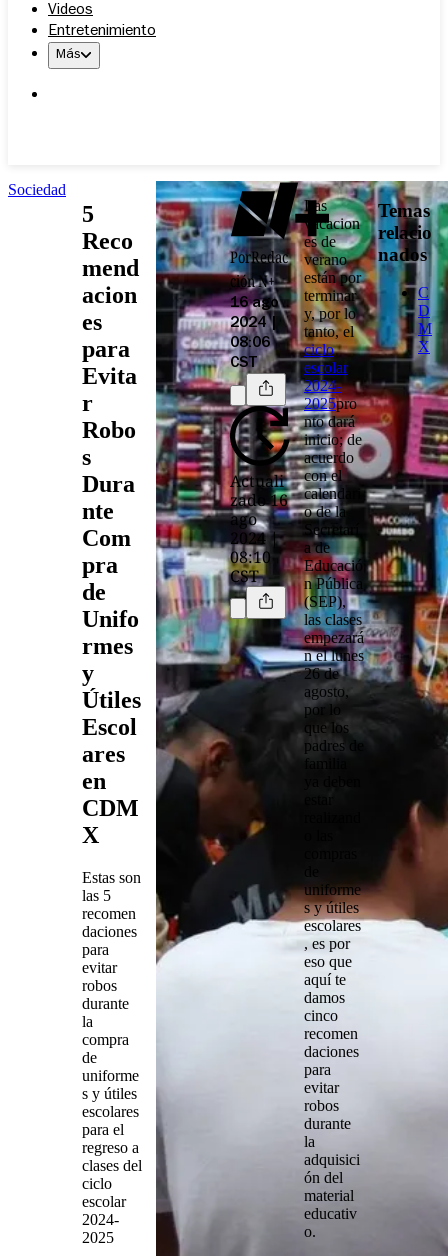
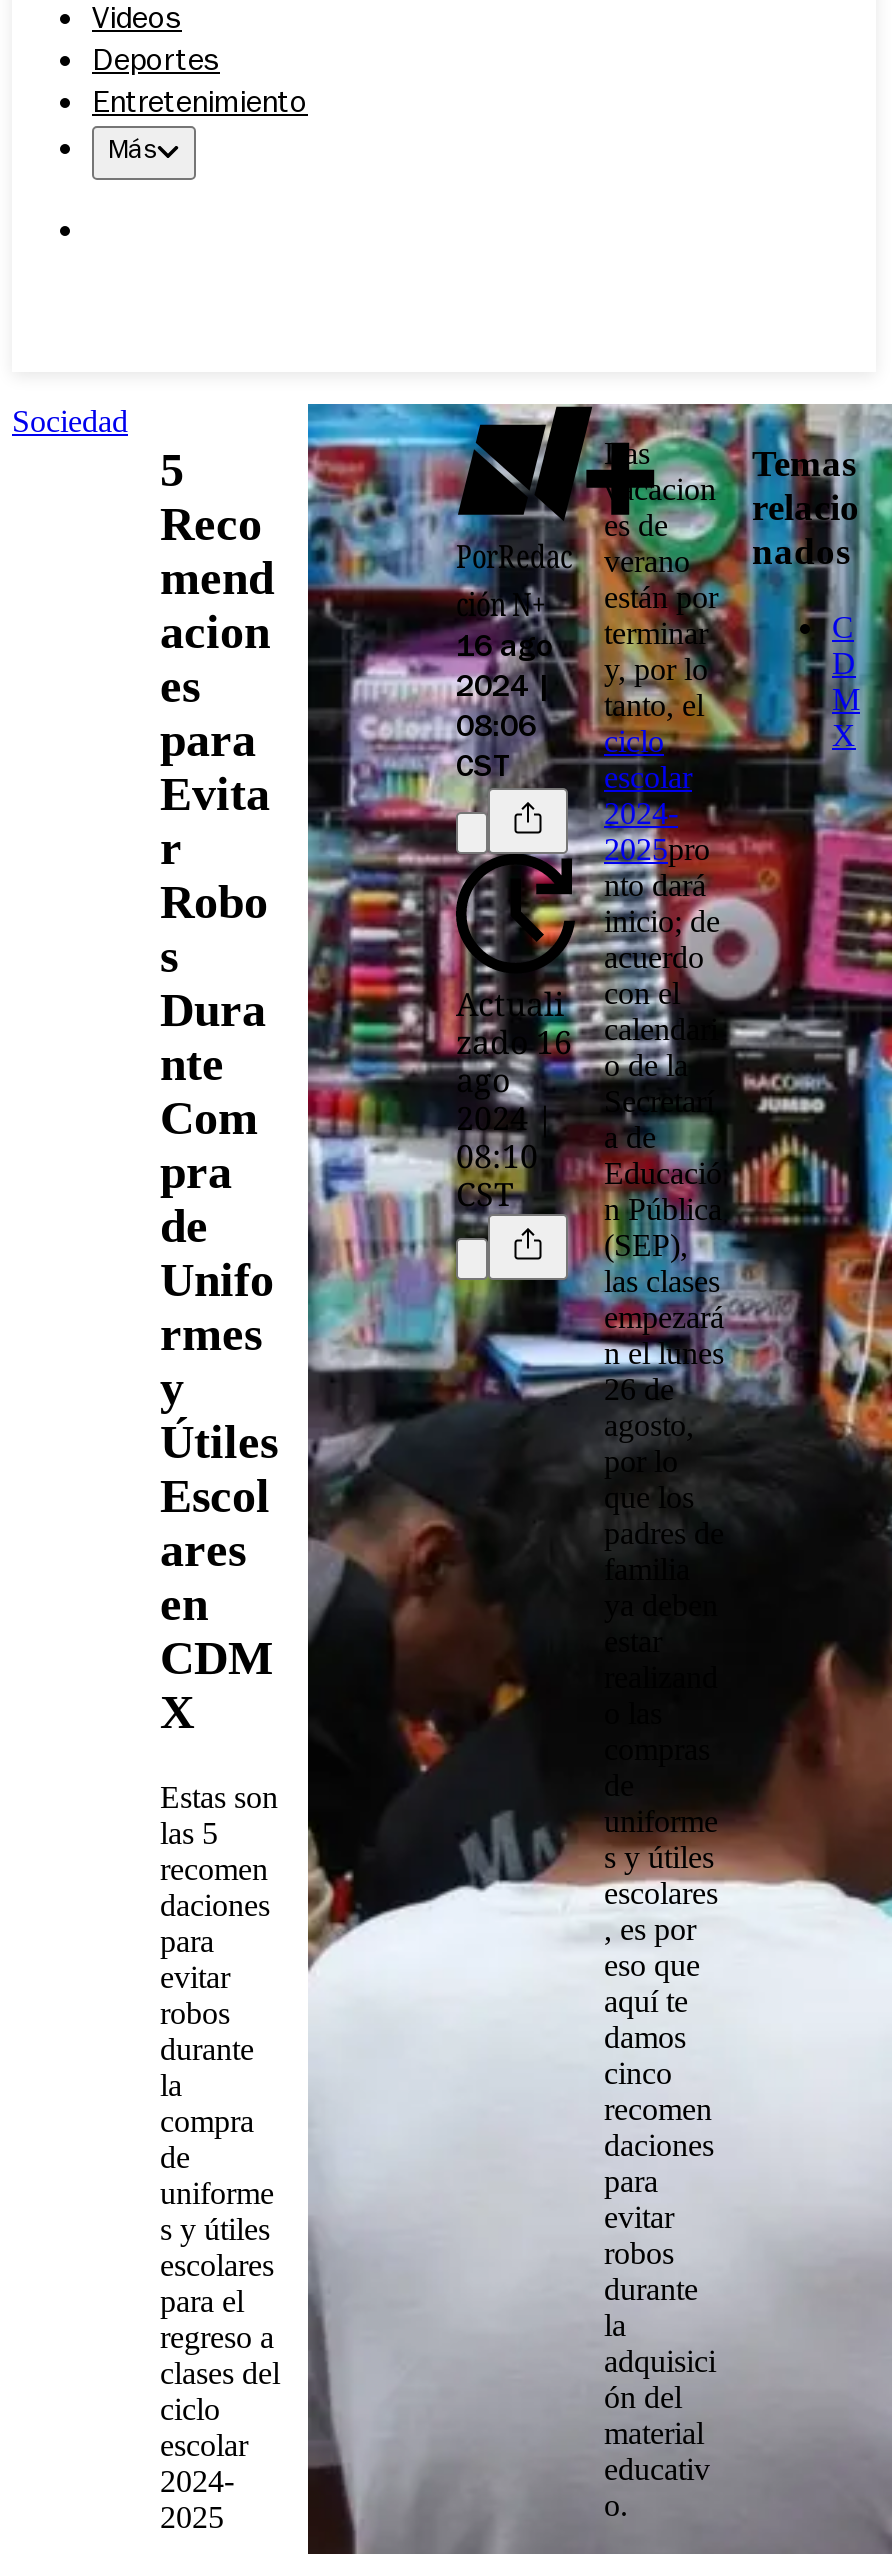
+ Deportes
